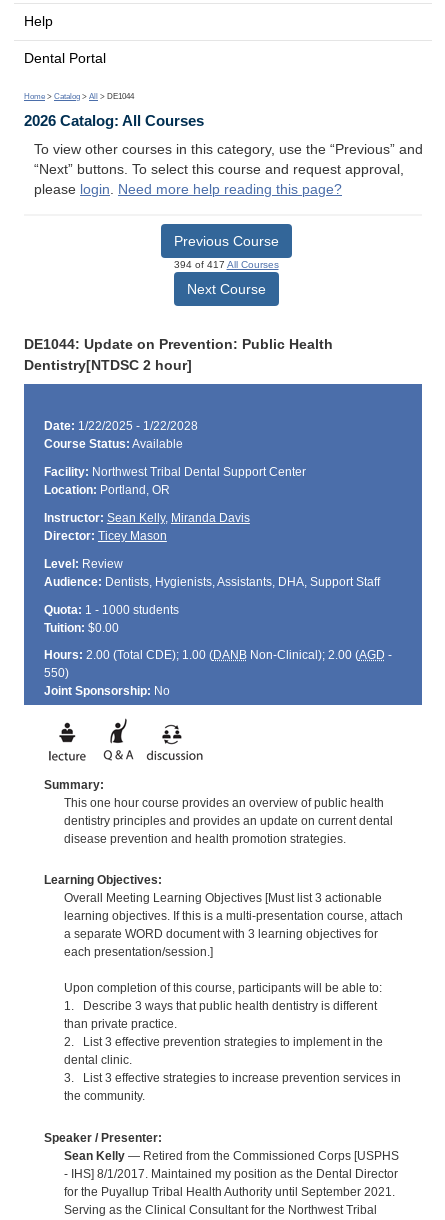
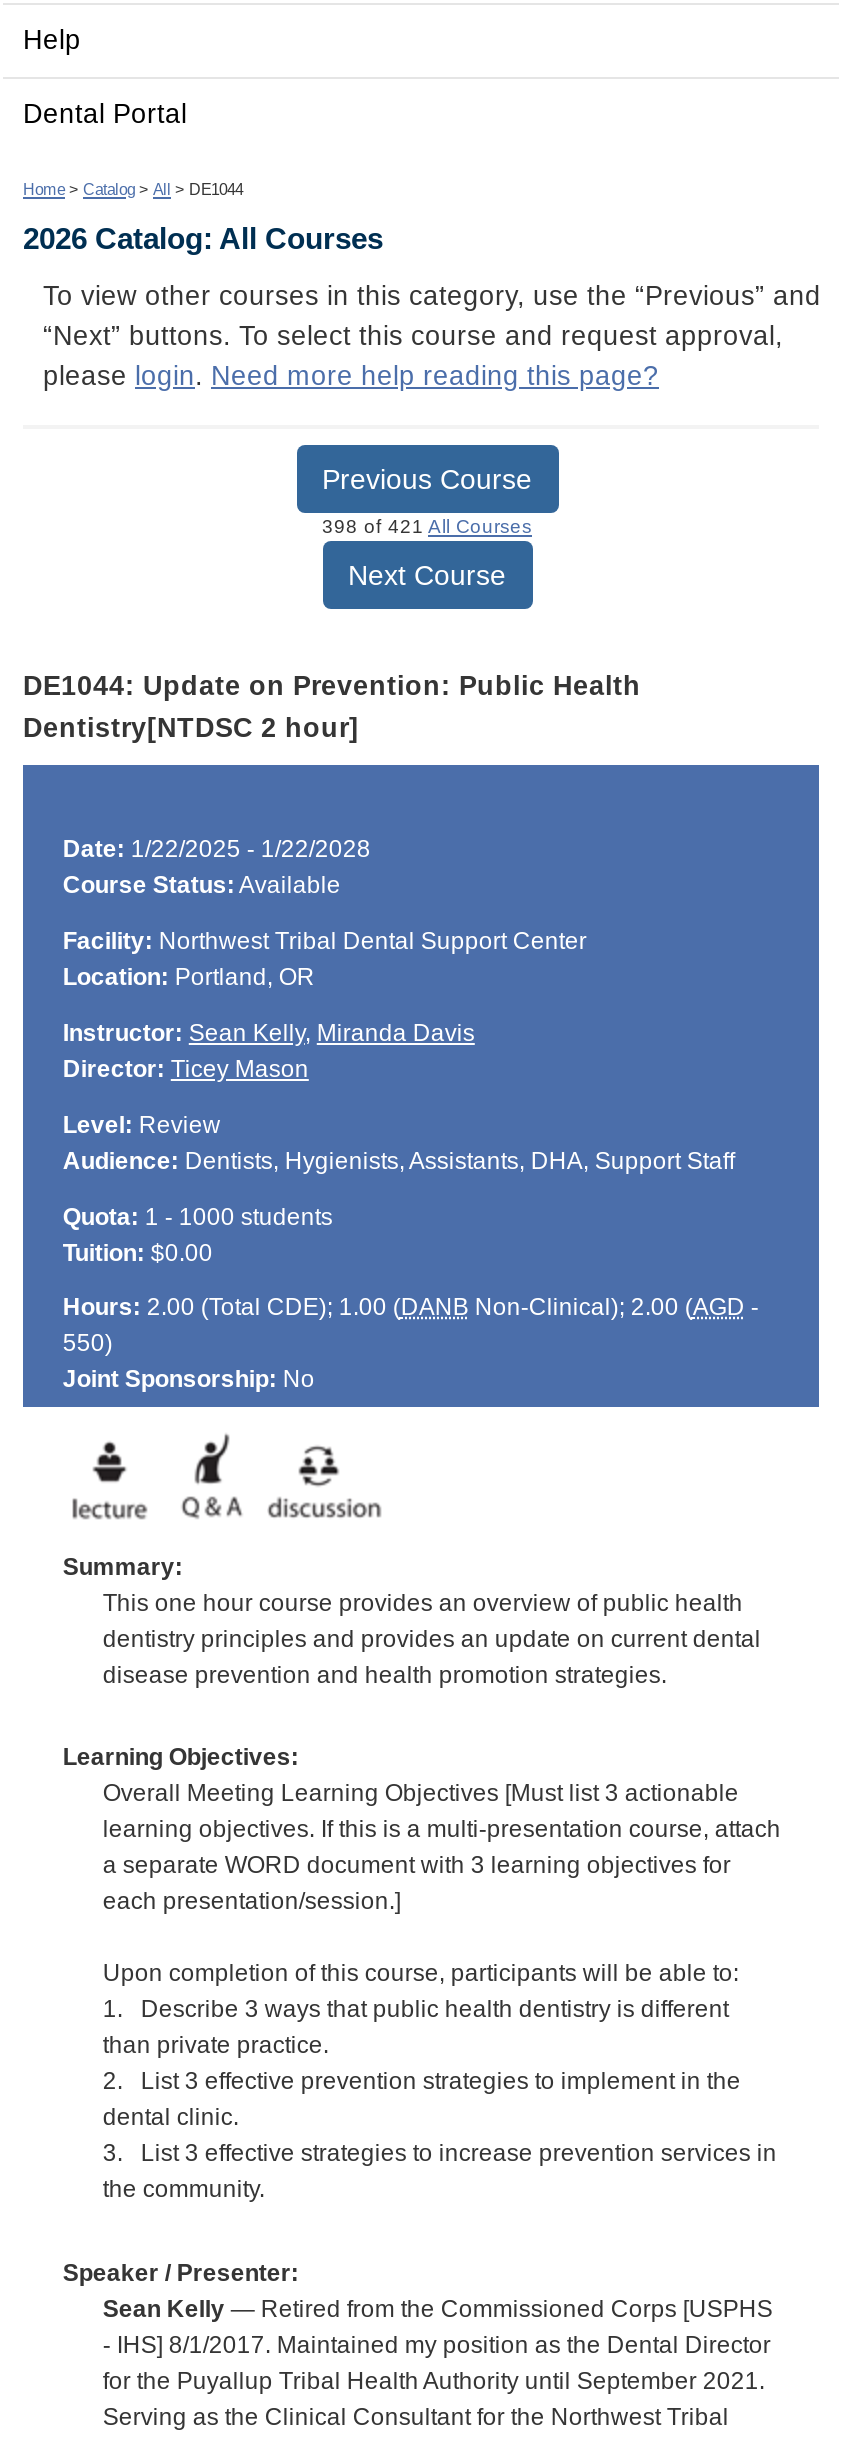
- 394 of 417All Courses
+ 398 of 421All Courses
